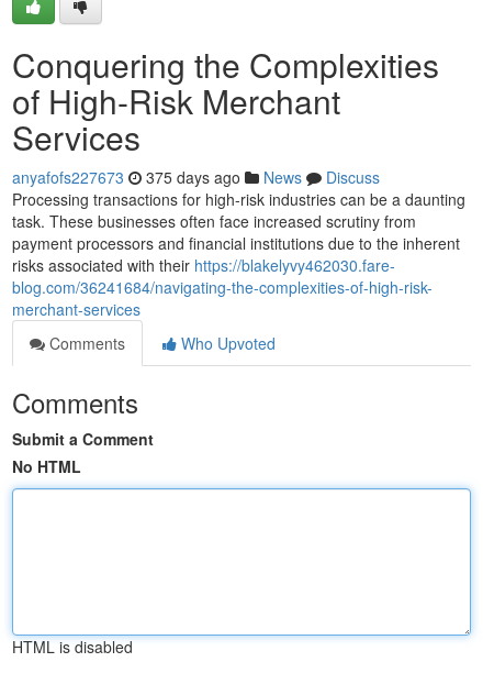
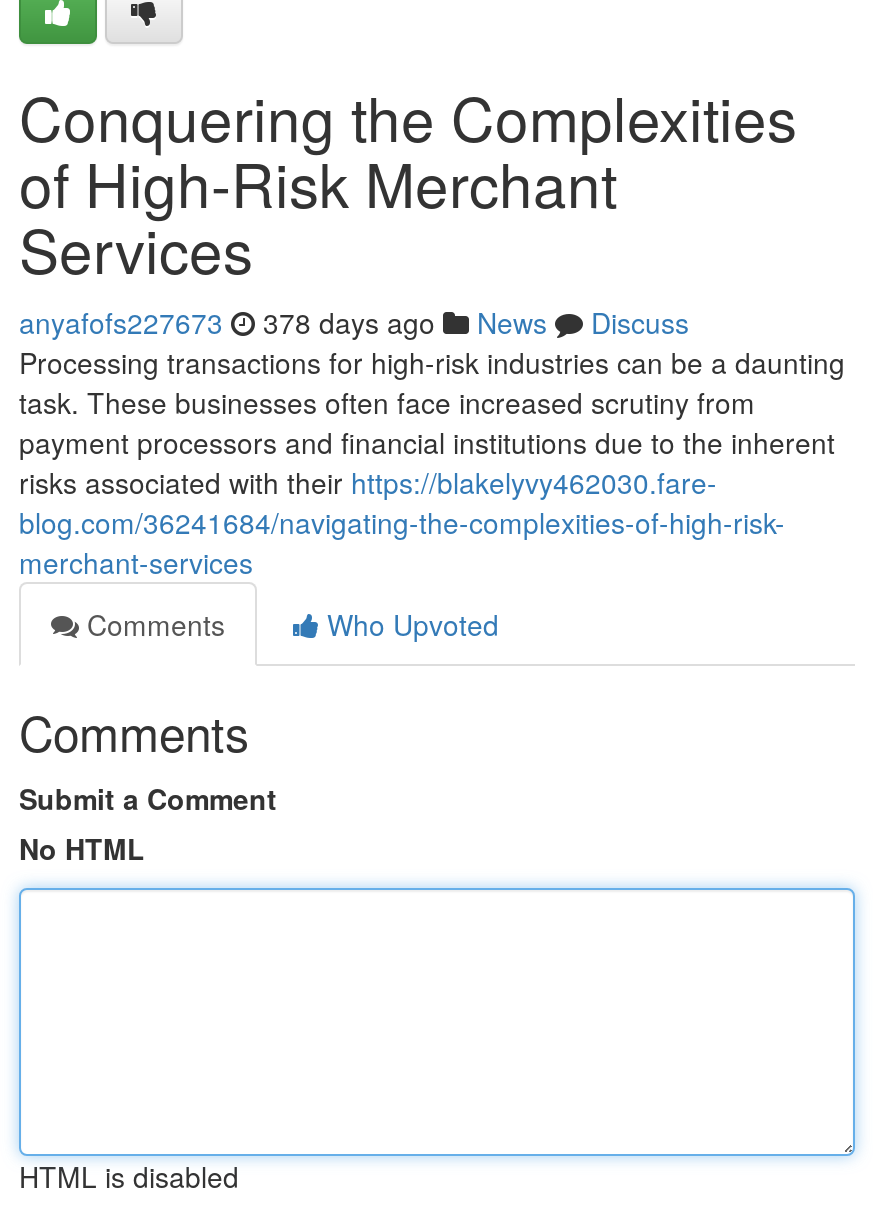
- anyafofs227673 375 days ago News Discuss
+ anyafofs227673 378 days ago News Discuss
